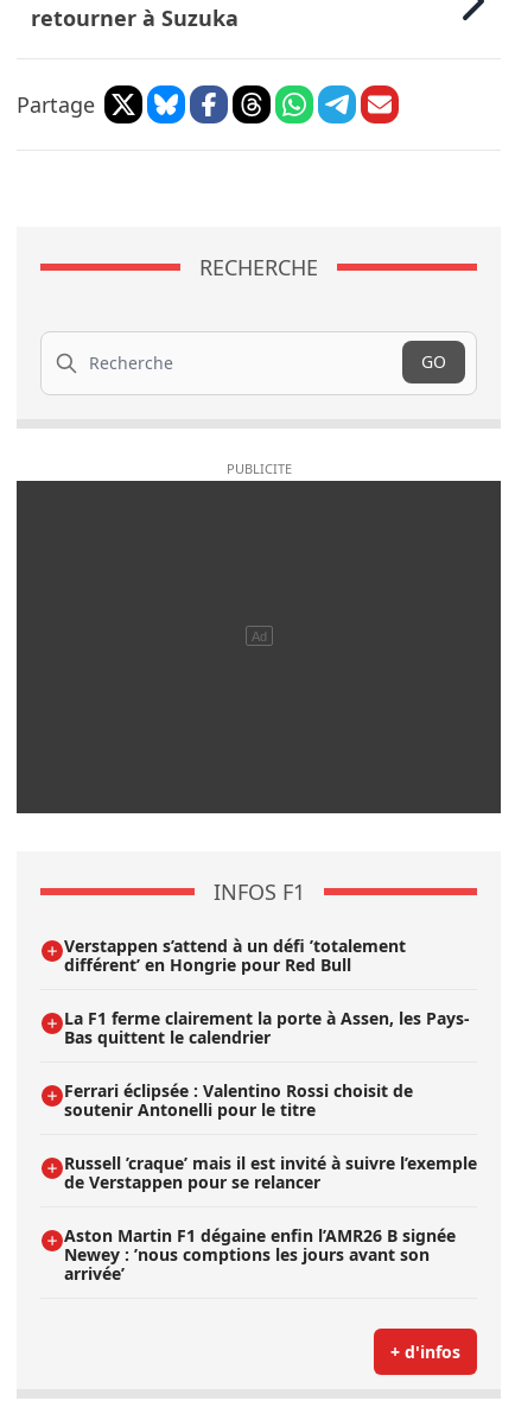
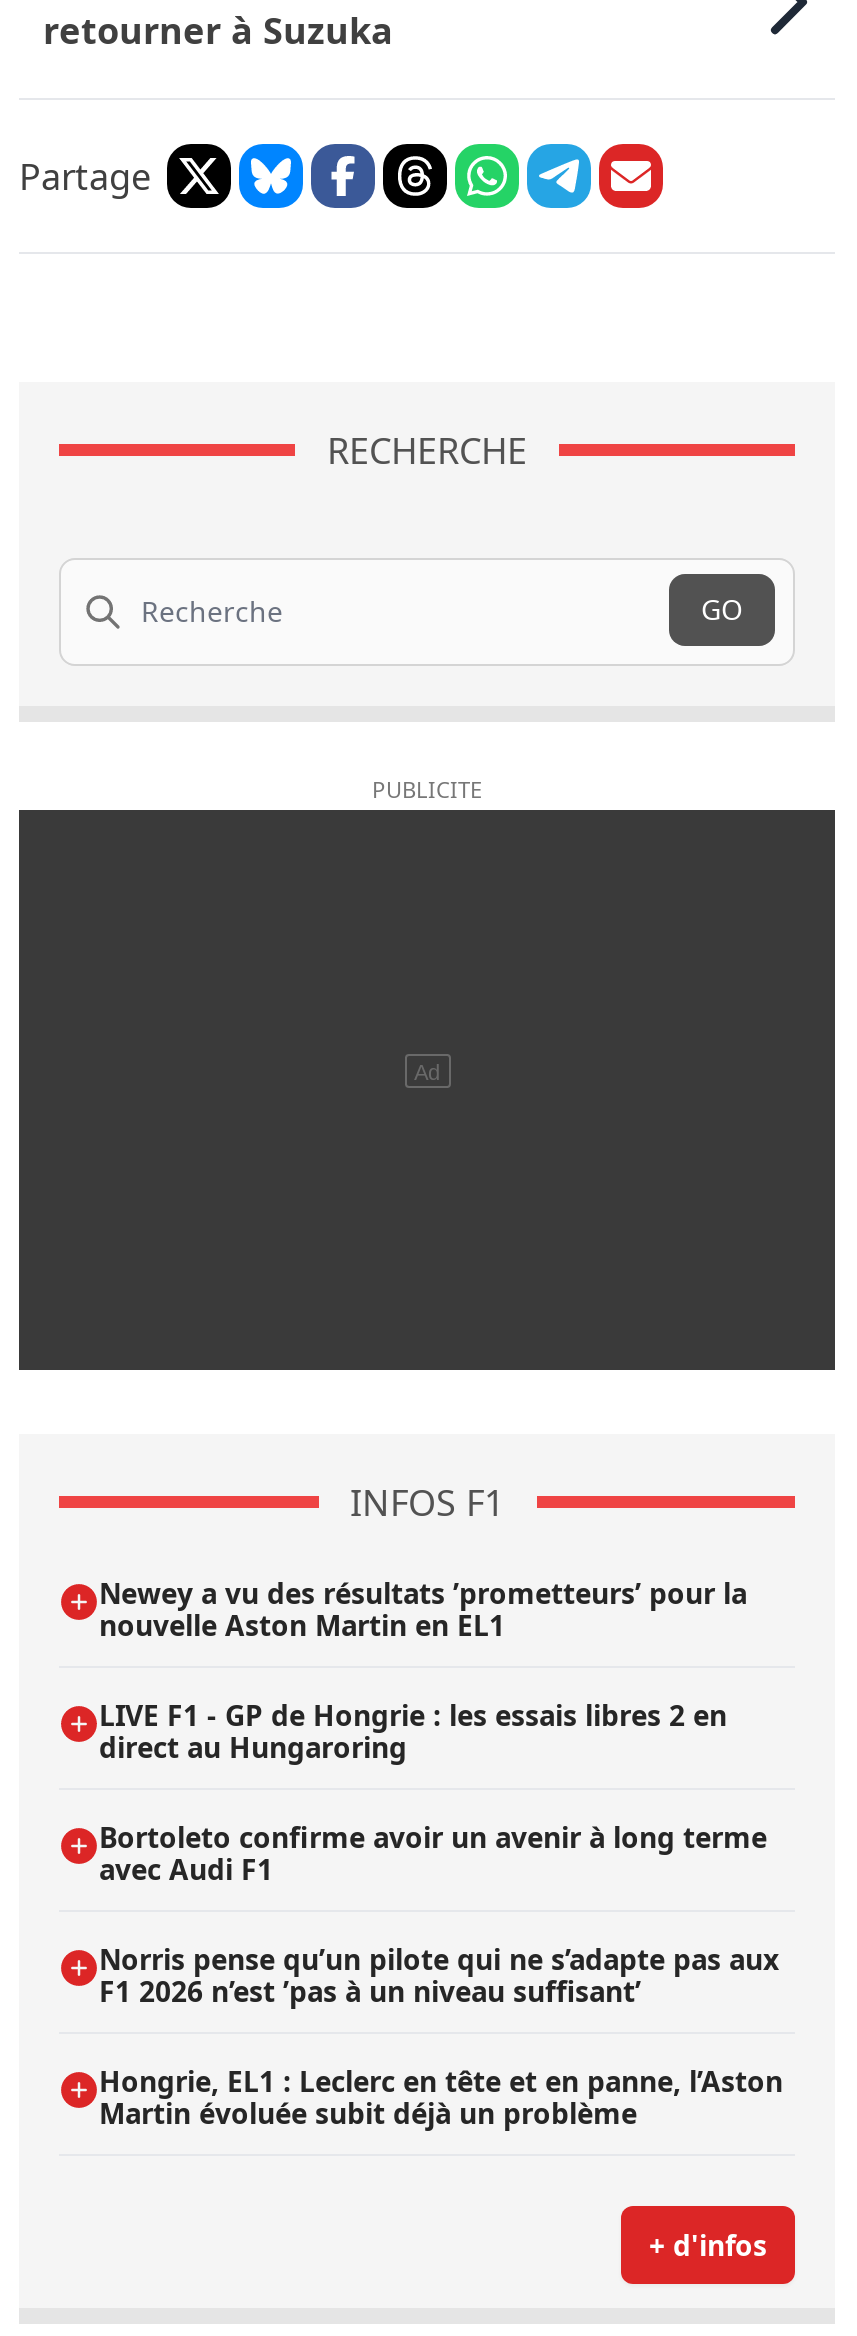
- Verstappen s’attend à un défi ’totalement
- différent’ en Hongrie pour Red Bull
+ Newey a vu des résultats ’prometteurs’ pour la
+ nouvelle Aston Martin en EL1

- La F1 ferme clairement la porte à Assen, les Pays-
- Bas quittent le calendrier
+ LIVE F1 - GP de Hongrie : les essais libres 2 en
+ direct au Hungaroring

- Ferrari éclipsée : Valentino Rossi choisit de
- soutenir Antonelli pour le titre
+ Bortoleto confirme avoir un avenir à long terme
+ avec Audi F1

- Russell ’craque’ mais il est invité à suivre l’exemple
- de Verstappen pour se relancer
+ Norris pense qu’un pilote qui ne s’adapte pas aux
+ F1 2026 n’est ’pas à un niveau suffisant’

- Aston Martin F1 dégaine enfin l’AMR26 B signée
- Newey : ’nous comptions les jours avant son
- arrivée’
+ Hongrie, EL1 : Leclerc en tête et en panne, l’Aston
+ Martin évoluée subit déjà un problème
